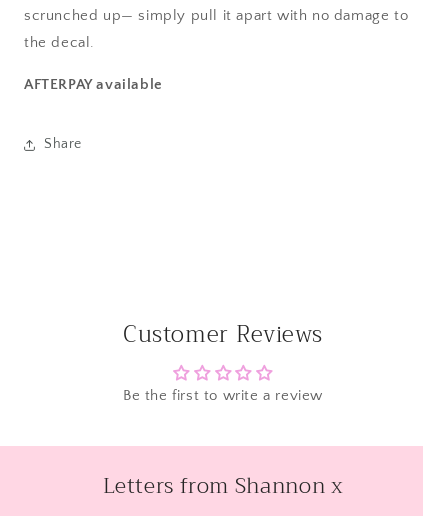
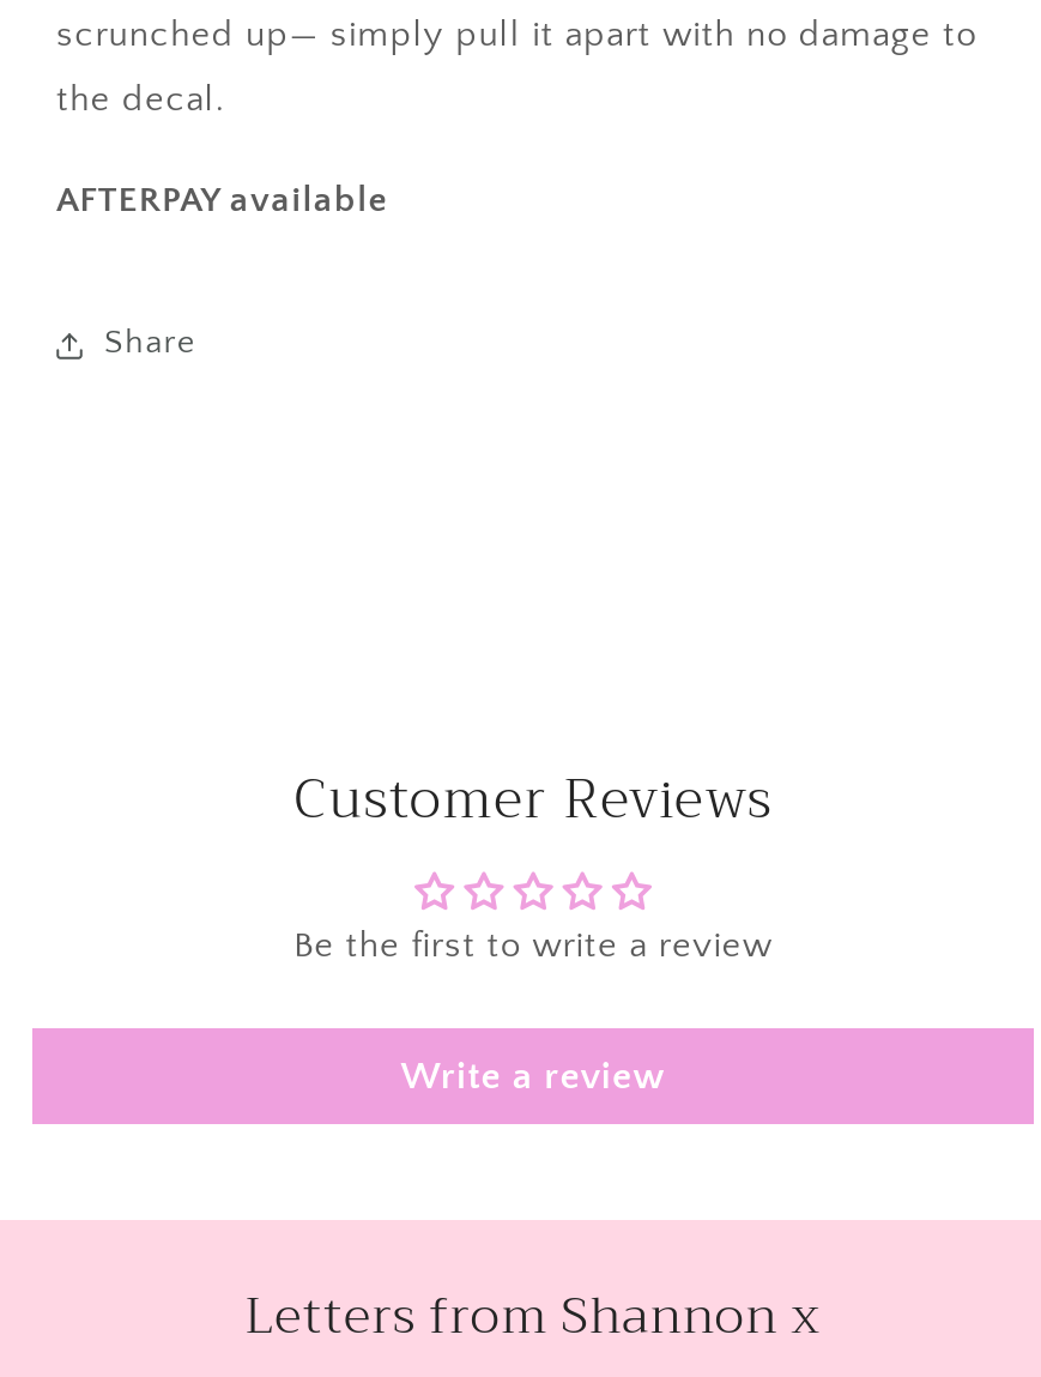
+ Write a review
